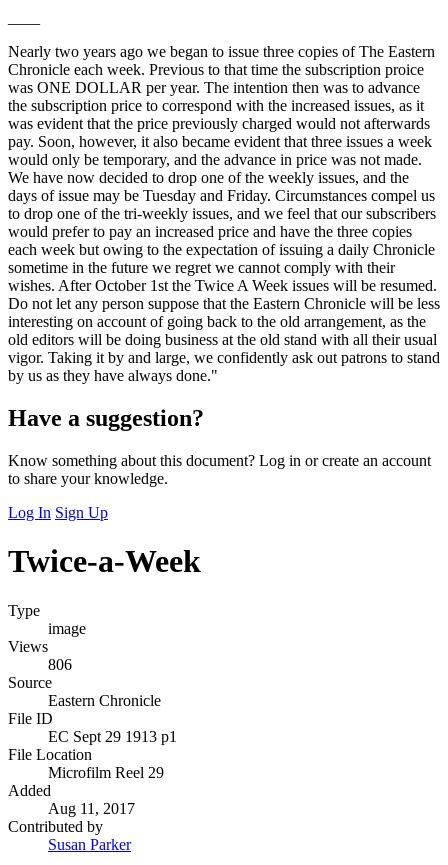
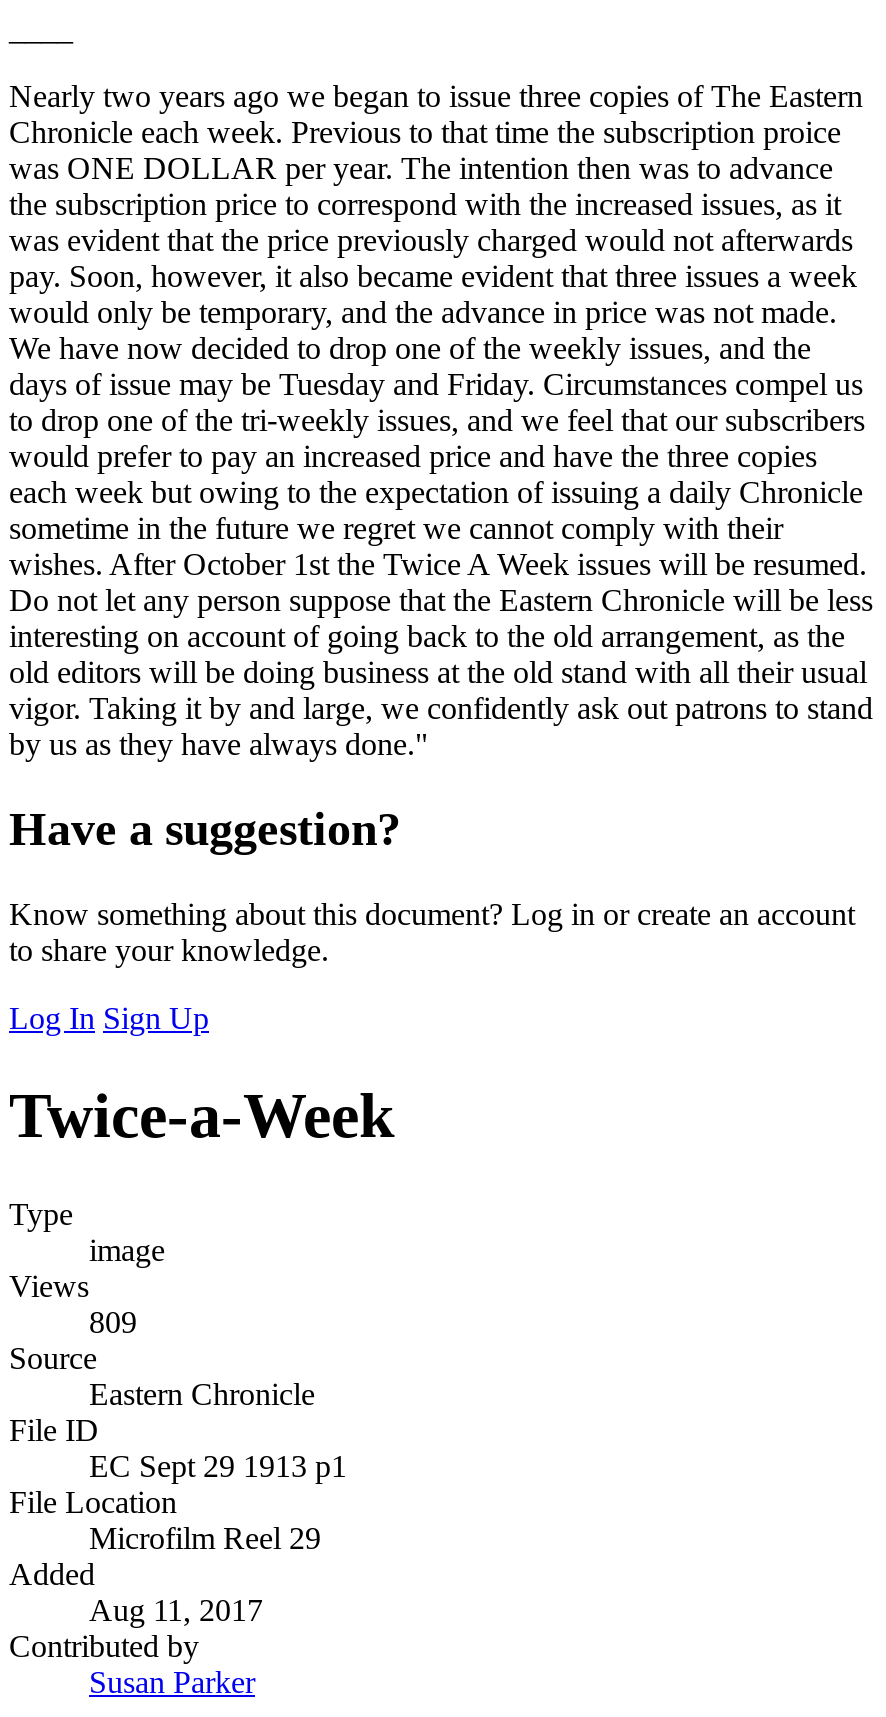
- 806
+ 809
